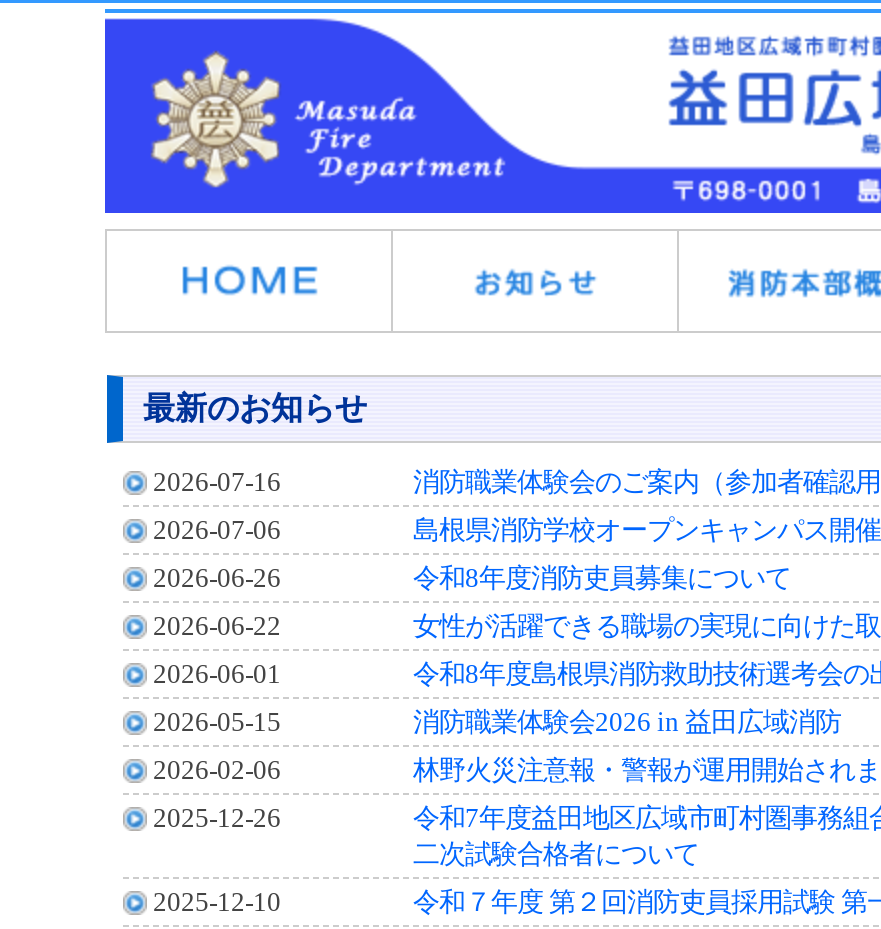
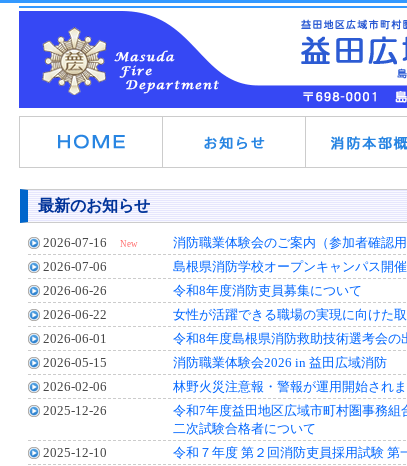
+ New
